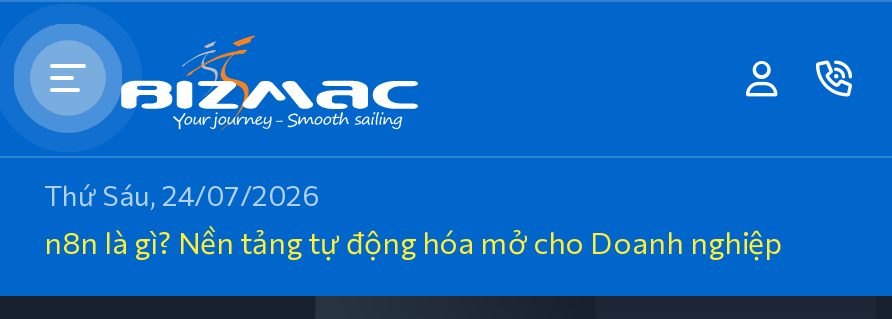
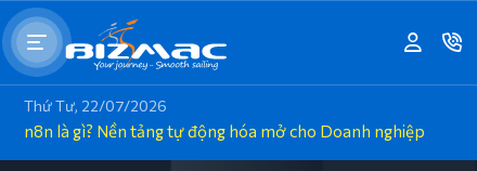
- Thứ Sáu, 24/07/2026
+ Thứ Tư, 22/07/2026
